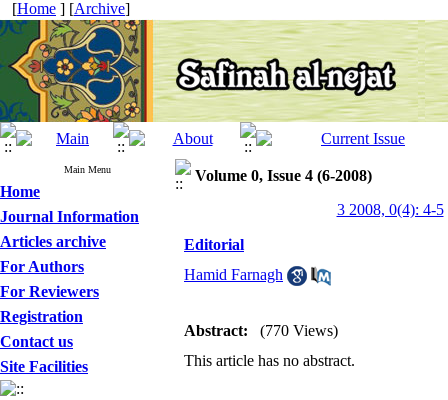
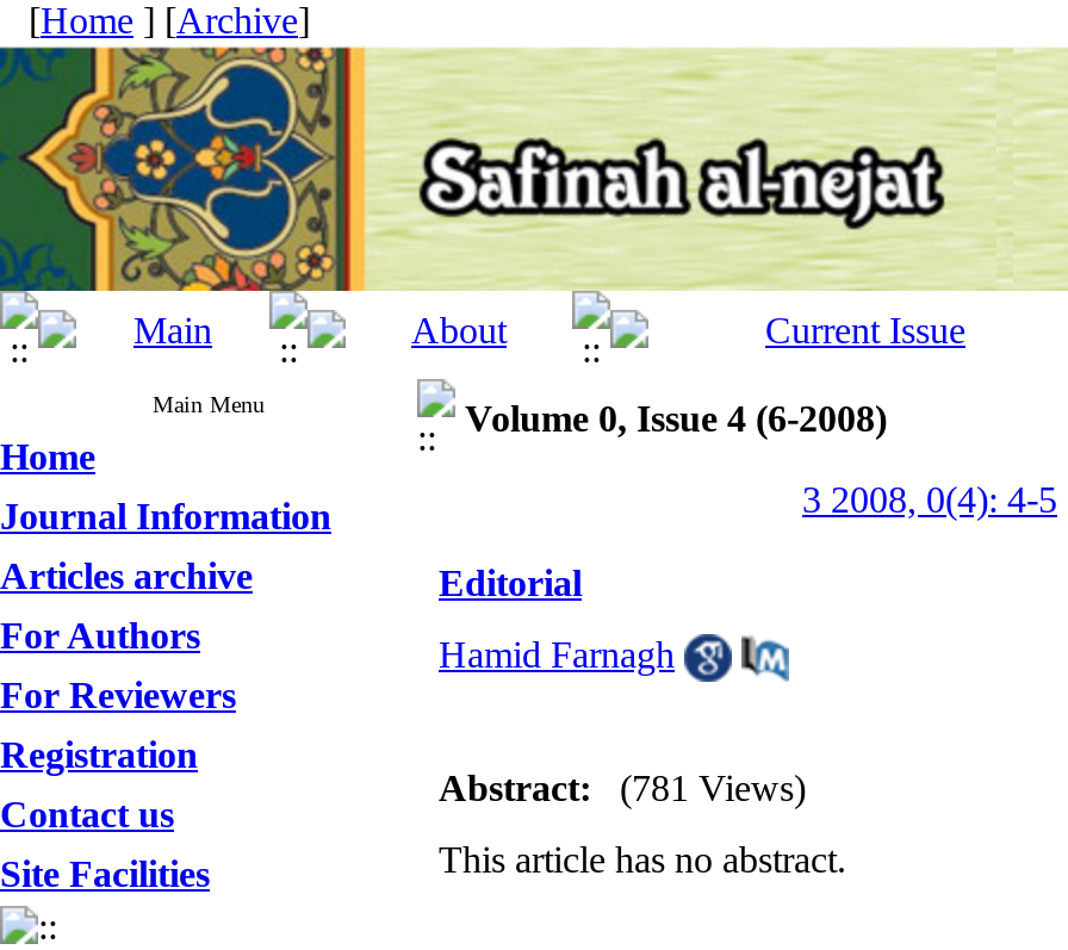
- Abstract: (770 Views)
+ Abstract: (781 Views)
